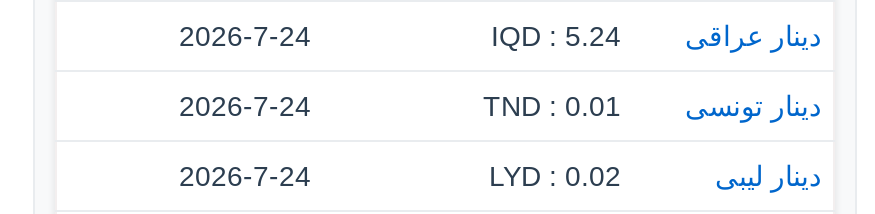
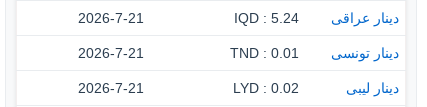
- 2026-7-24
+ 2026-7-21

- 2026-7-24
+ 2026-7-21

- 2026-7-24
+ 2026-7-21
